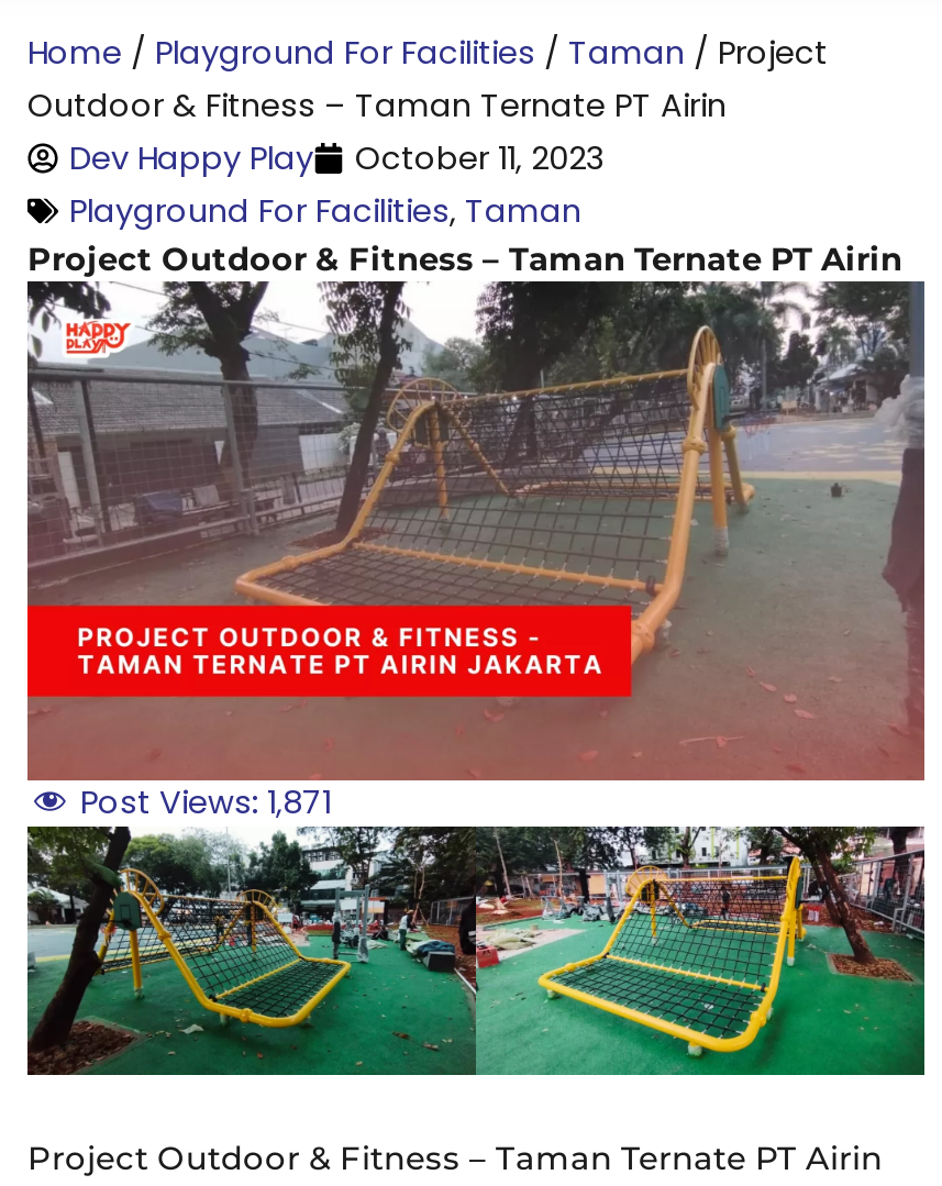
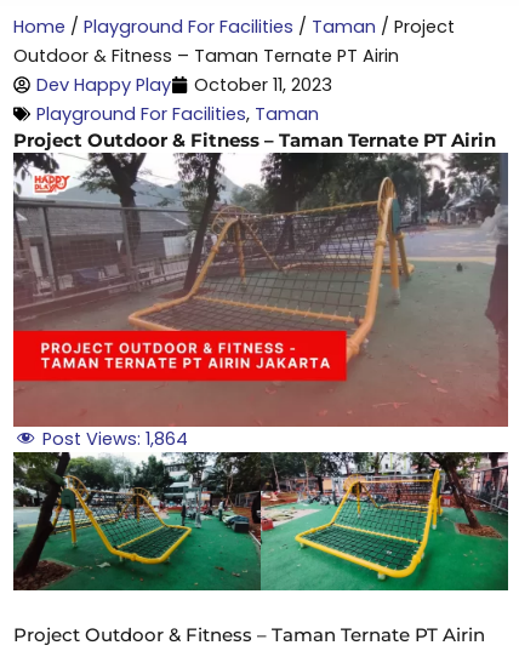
- Post Views: 1,871
+ Post Views: 1,864
